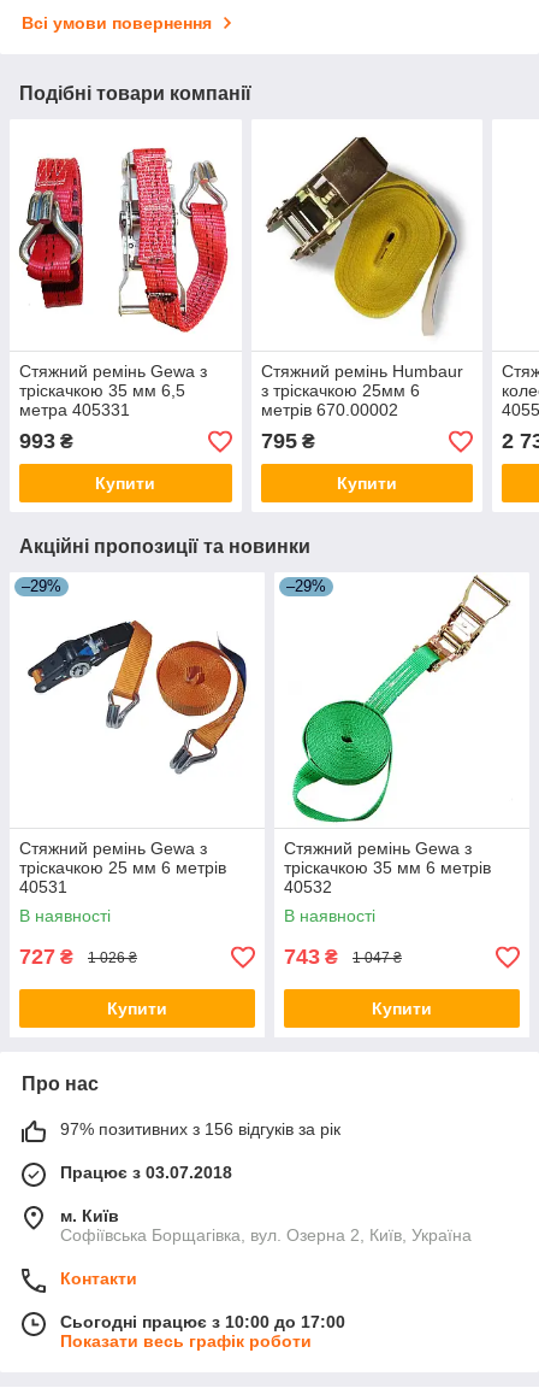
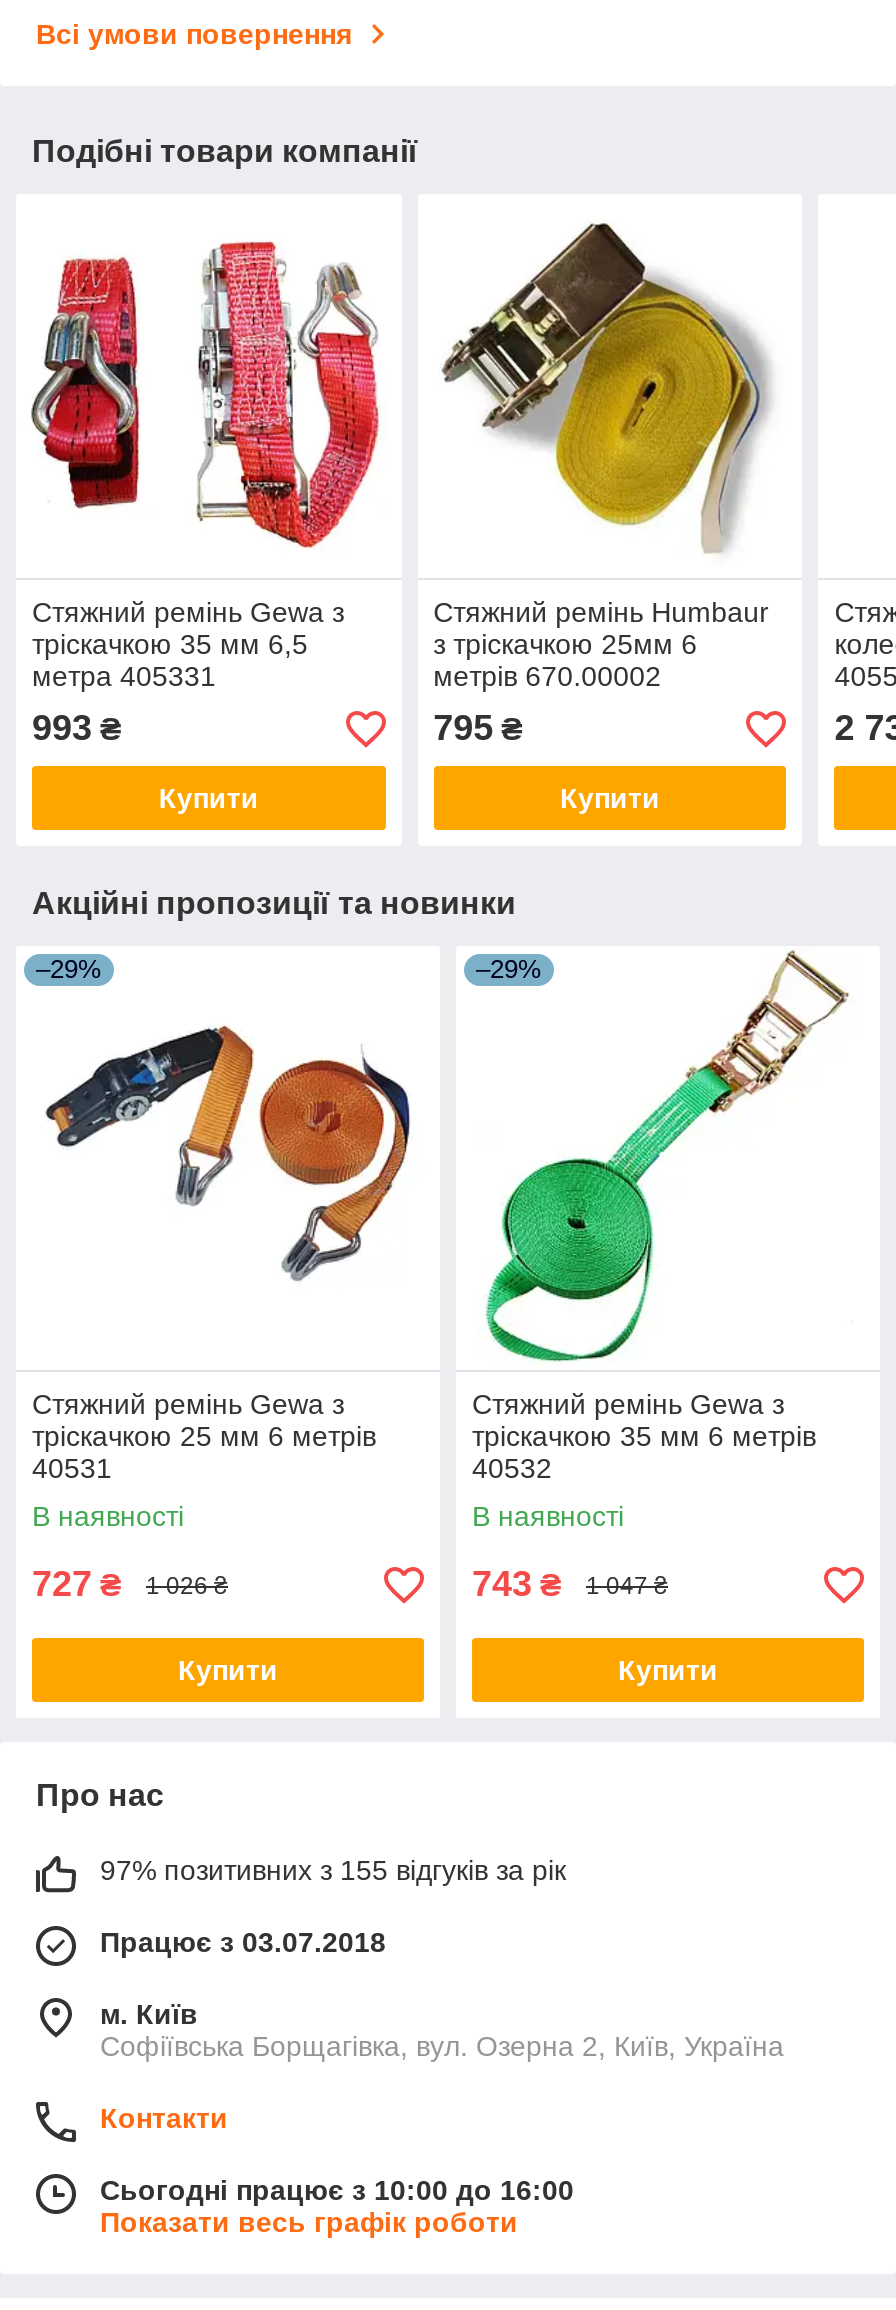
- 97% позитивних з 156 відгуків за рік
+ 97% позитивних з 155 відгуків за рік

- Сьогодні працює з 10:00 до 17:00
+ Сьогодні працює з 10:00 до 16:00
